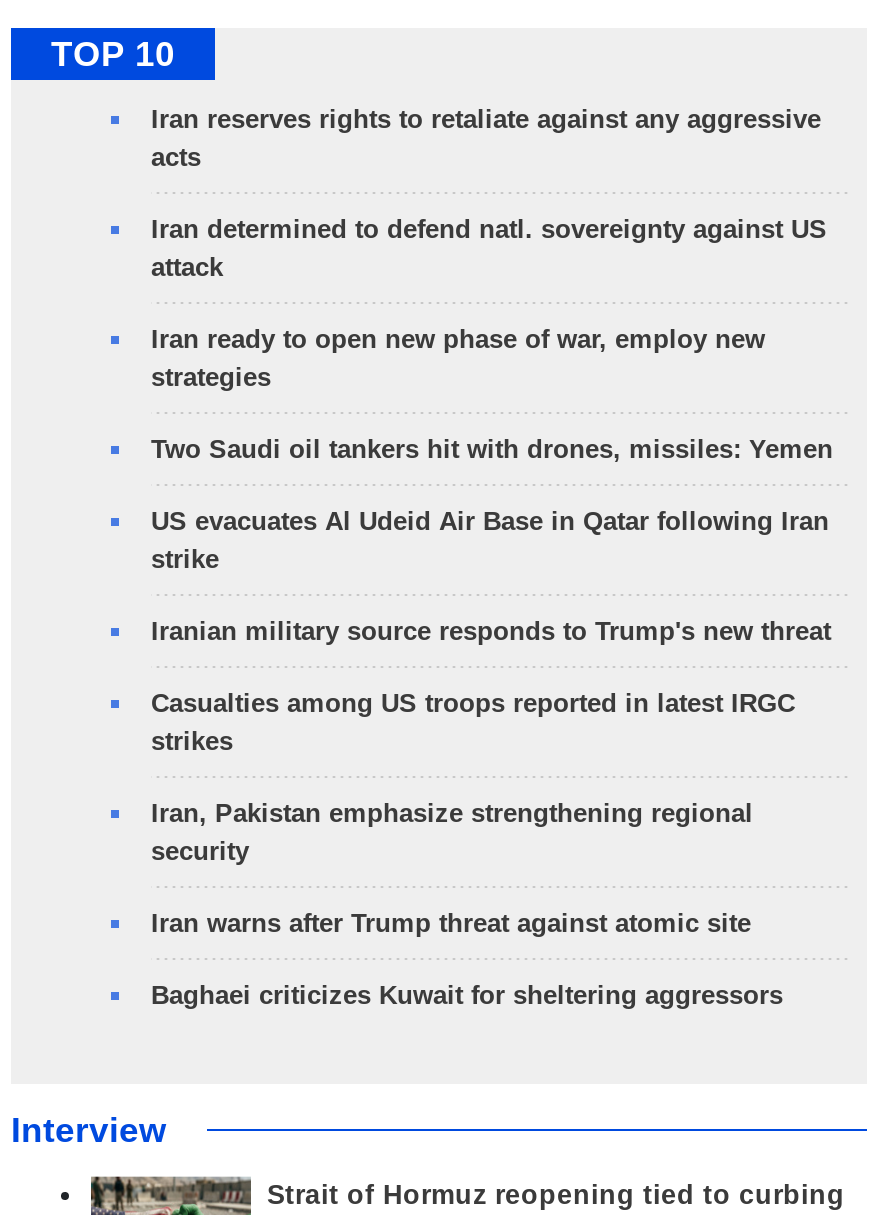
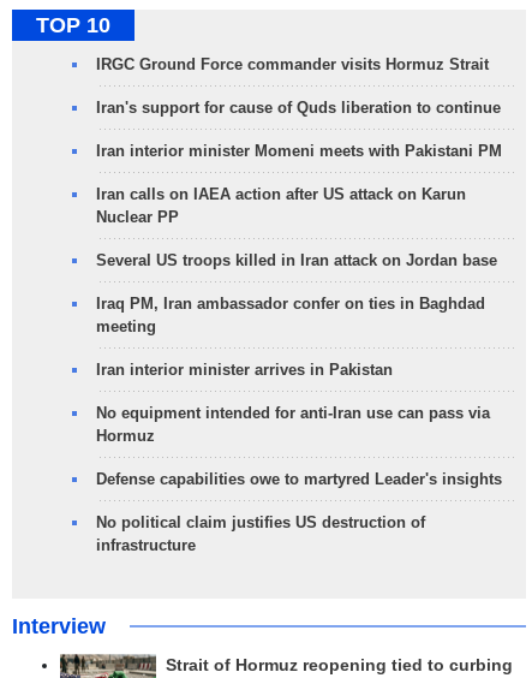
- Iran reserves rights to retaliate against any aggressive
- acts
+ IRGC Ground Force commander visits Hormuz Strait

- Iran determined to defend natl. sovereignty against US
- attack
+ Iran's support for cause of Quds liberation to continue

- Iran ready to open new phase of war, employ new
- strategies
+ Iran interior minister Momeni meets with Pakistani PM

- Two Saudi oil tankers hit with drones, missiles: Yemen
+ Iran calls on IAEA action after US attack on Karun
+ Nuclear PP

- US evacuates Al Udeid Air Base in Qatar following Iran
- strike
+ Several US troops killed in Iran attack on Jordan base

- Iranian military source responds to Trump's new threat
+ Iraq PM, Iran ambassador confer on ties in Baghdad
+ meeting

- Casualties among US troops reported in latest IRGC
- strikes
+ Iran interior minister arrives in Pakistan

- Iran, Pakistan emphasize strengthening regional
- security
+ No equipment intended for anti-Iran use can pass via
+ Hormuz

- Iran warns after Trump threat against atomic site
+ Defense capabilities owe to martyred Leader's insights

- Baghaei criticizes Kuwait for sheltering aggressors
+ No political claim justifies US destruction of
+ infrastructure
